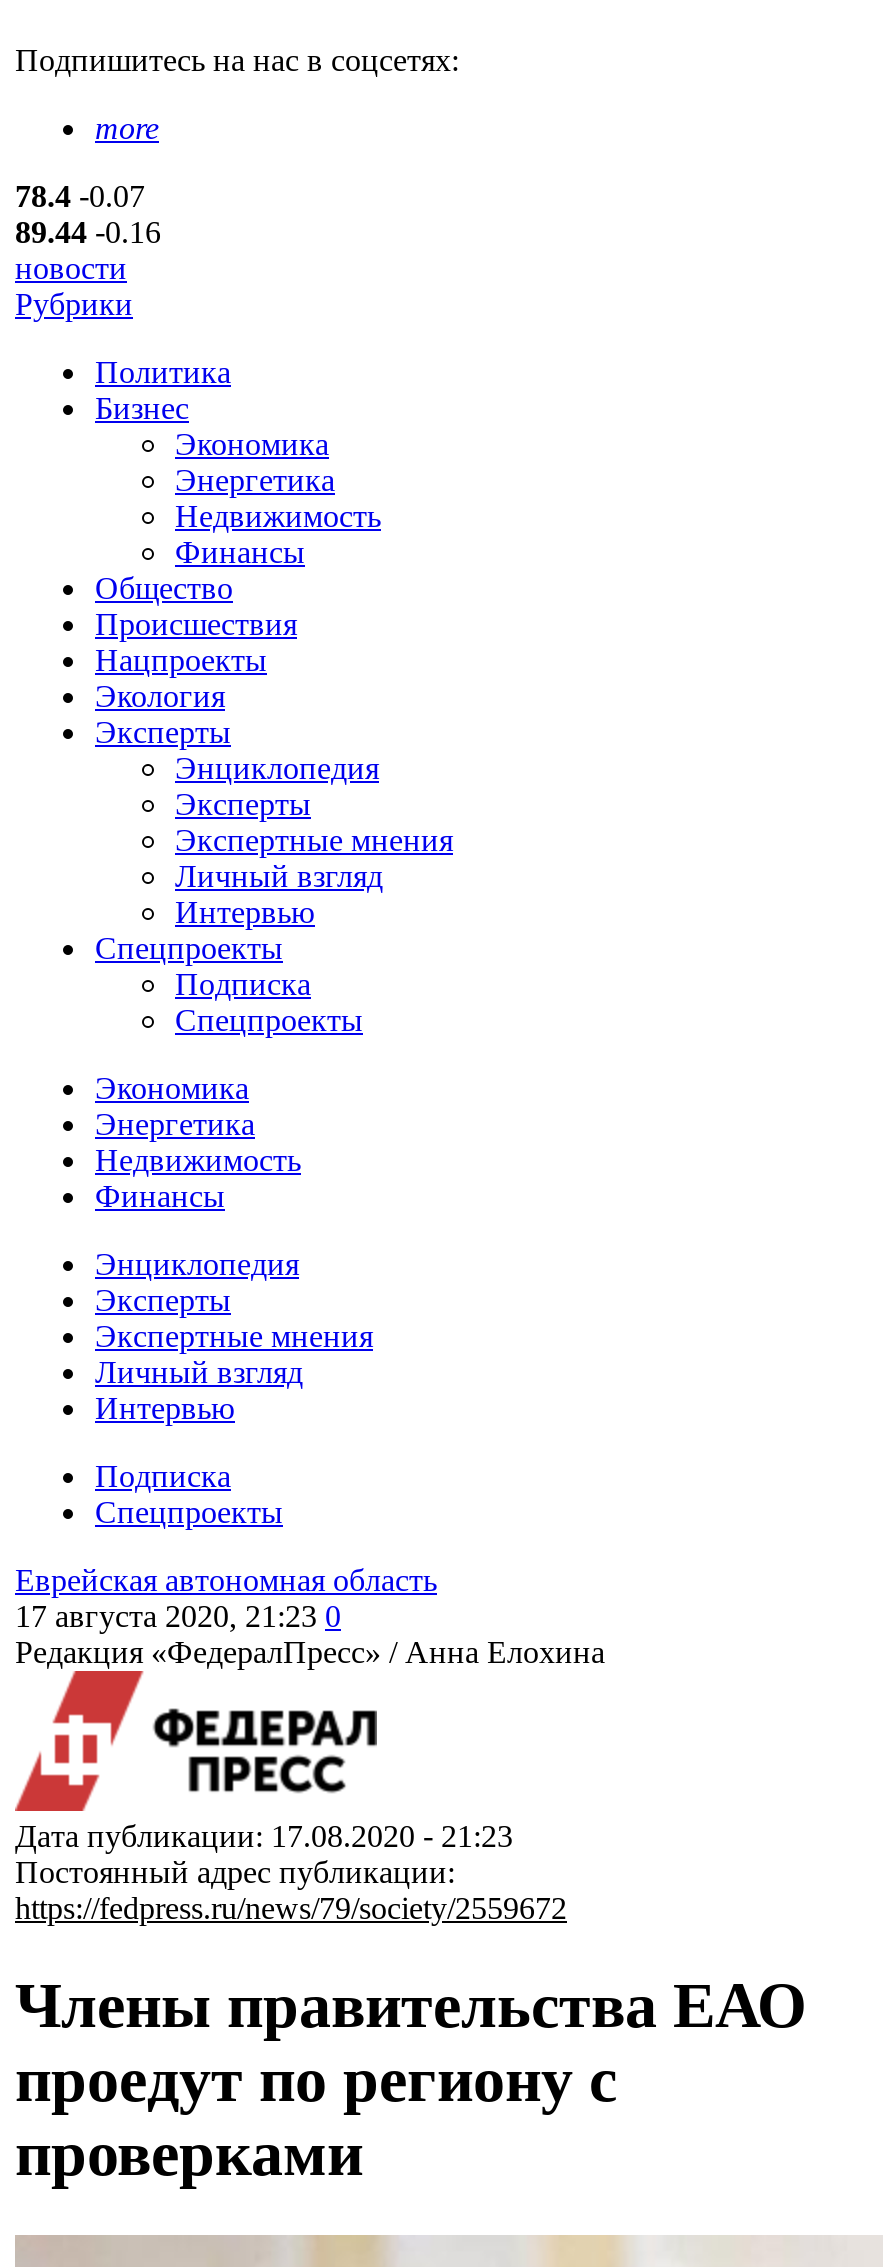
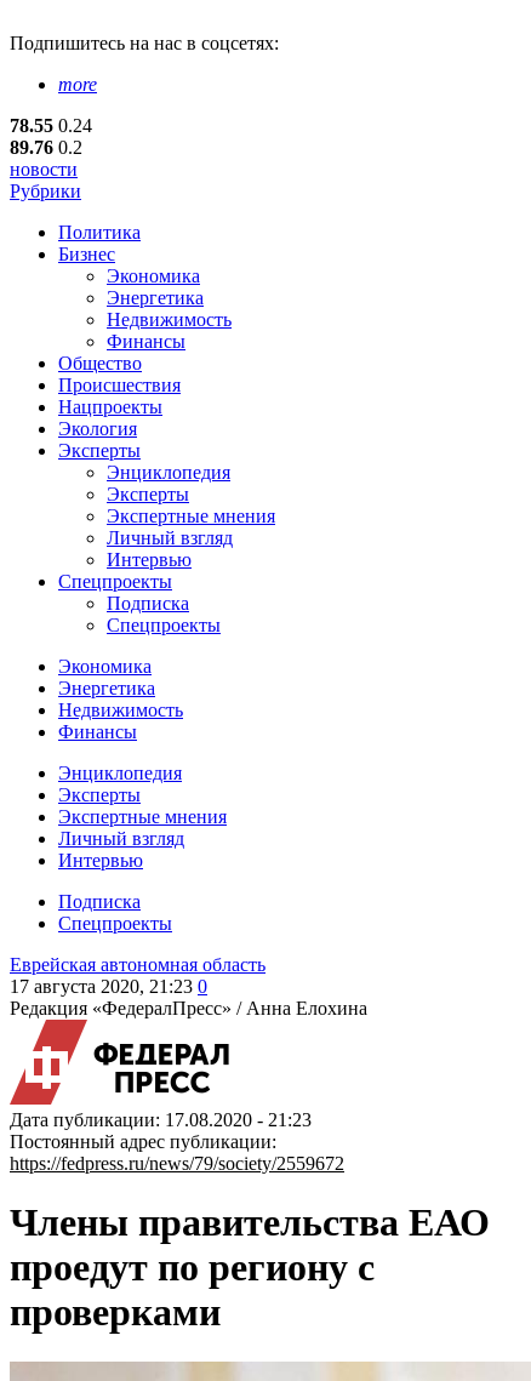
- 78.4 -0.07
+ 78.55 0.24

- 89.44 -0.16
+ 89.76 0.2
